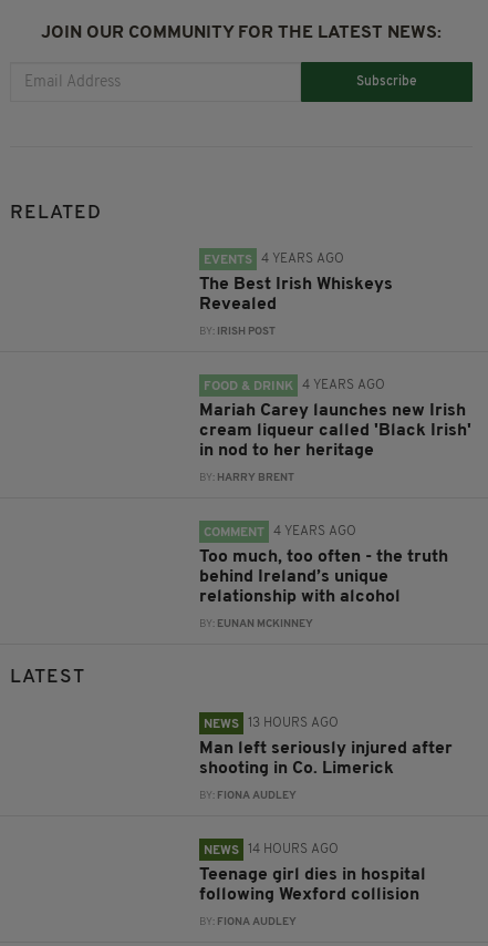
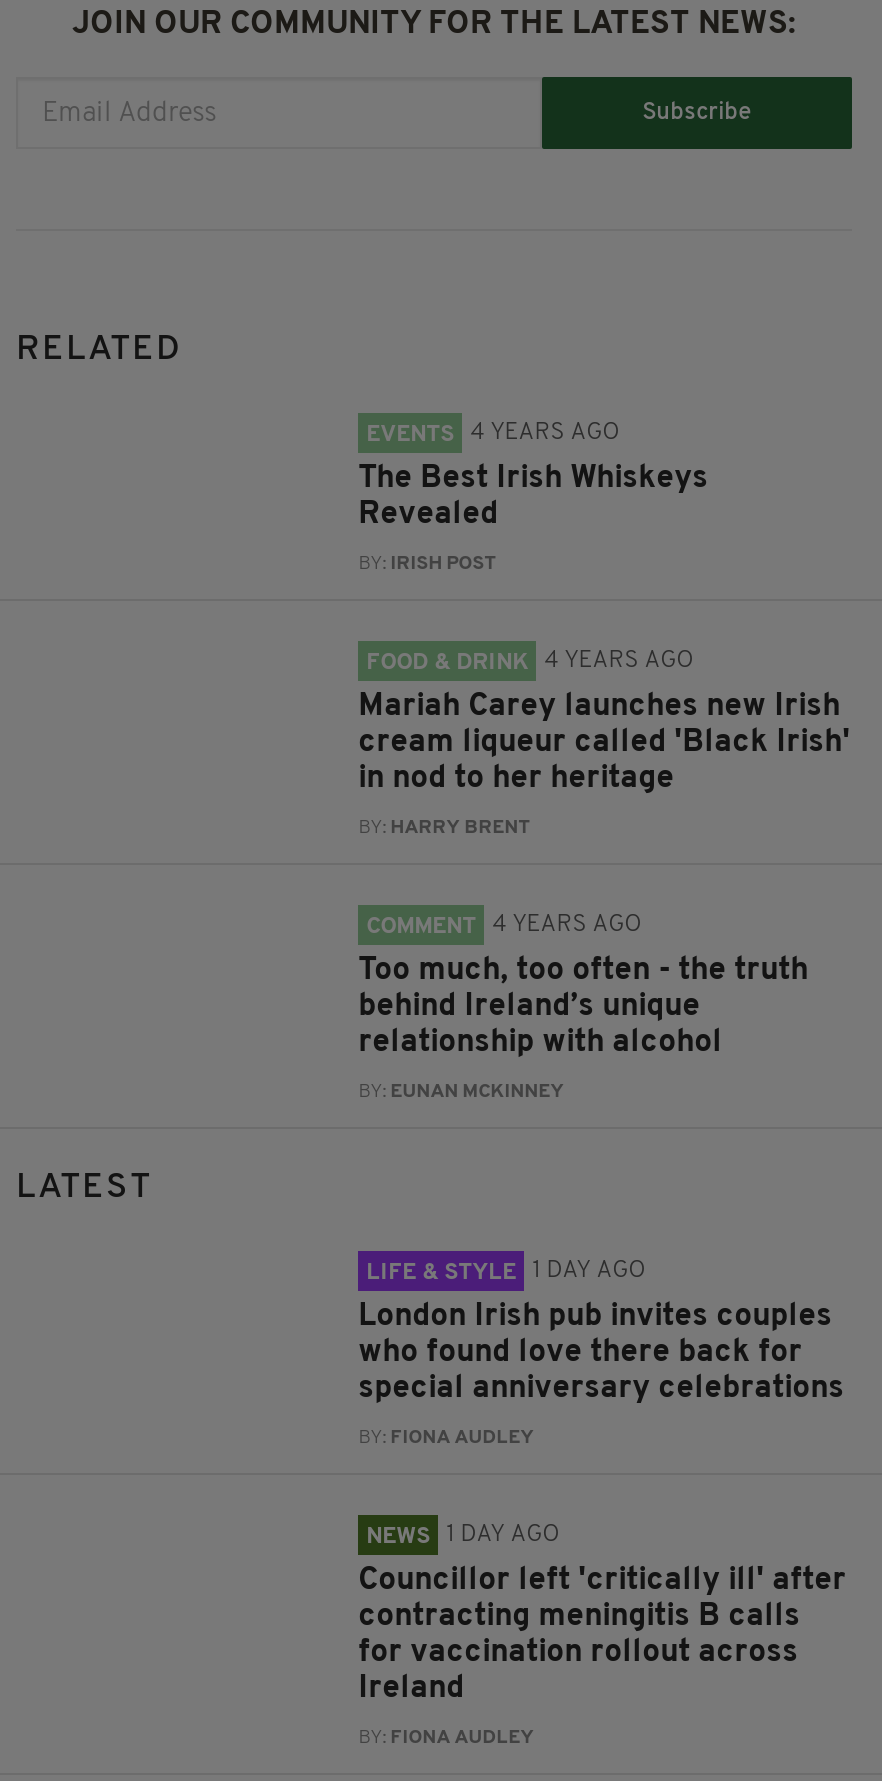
- NEWS
- 13 HOURS AGO
+ LIFE & STYLE
+ 1 DAY AGO

- Man left seriously injured after
- shooting in Co. Limerick
+ London Irish pub invites couples
+ who found love there back for
+ special anniversary celebrations

- NEWS 14 HOURS AGO
+ NEWS 1 DAY AGO

- Teenage girl dies in hospital
- following Wexford collision
+ Councillor left 'critically ill' after
+ contracting meningitis B calls
+ for vaccination rollout across
+ Ireland
